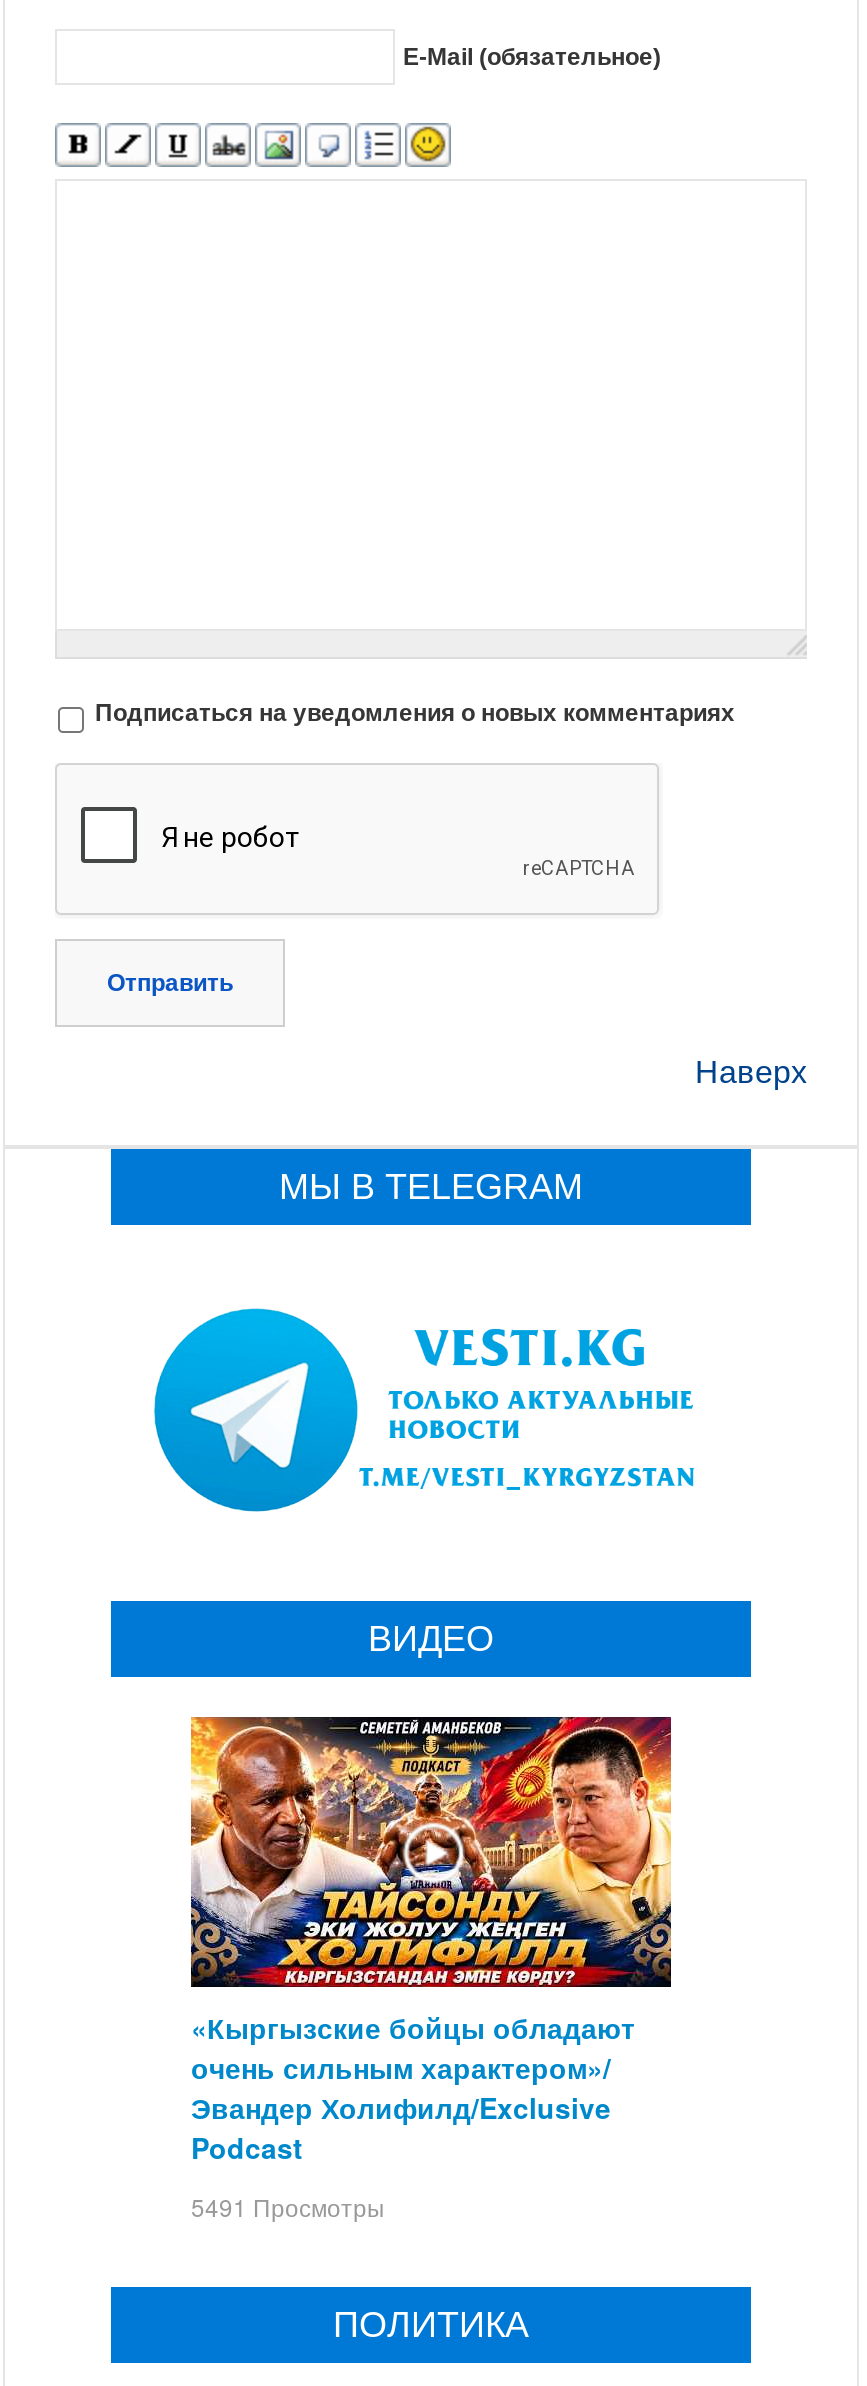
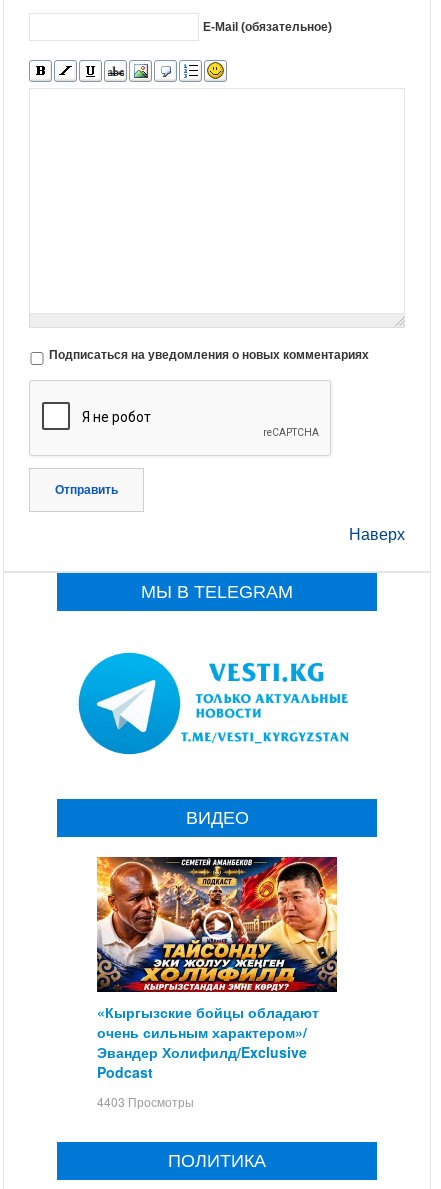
- 5491 Просмотры
+ 4403 Просмотры
